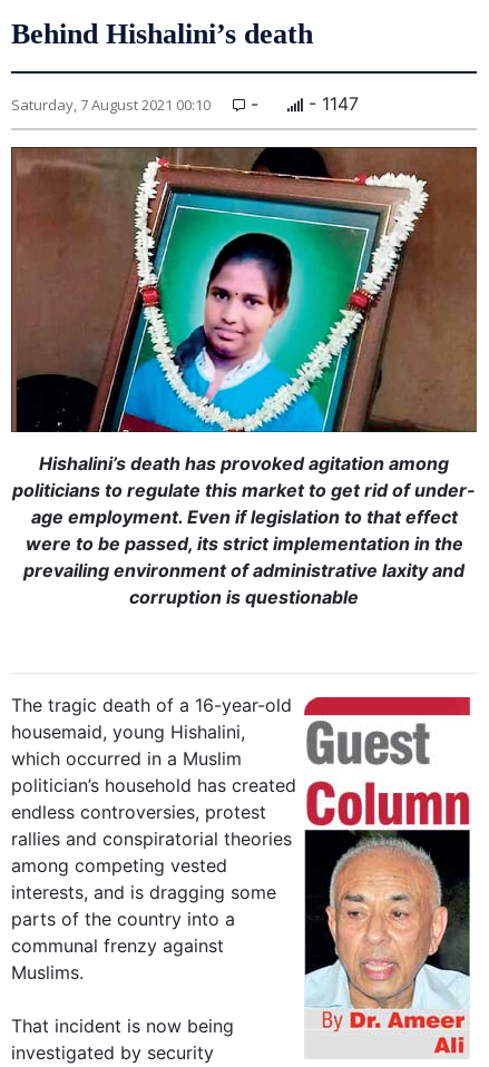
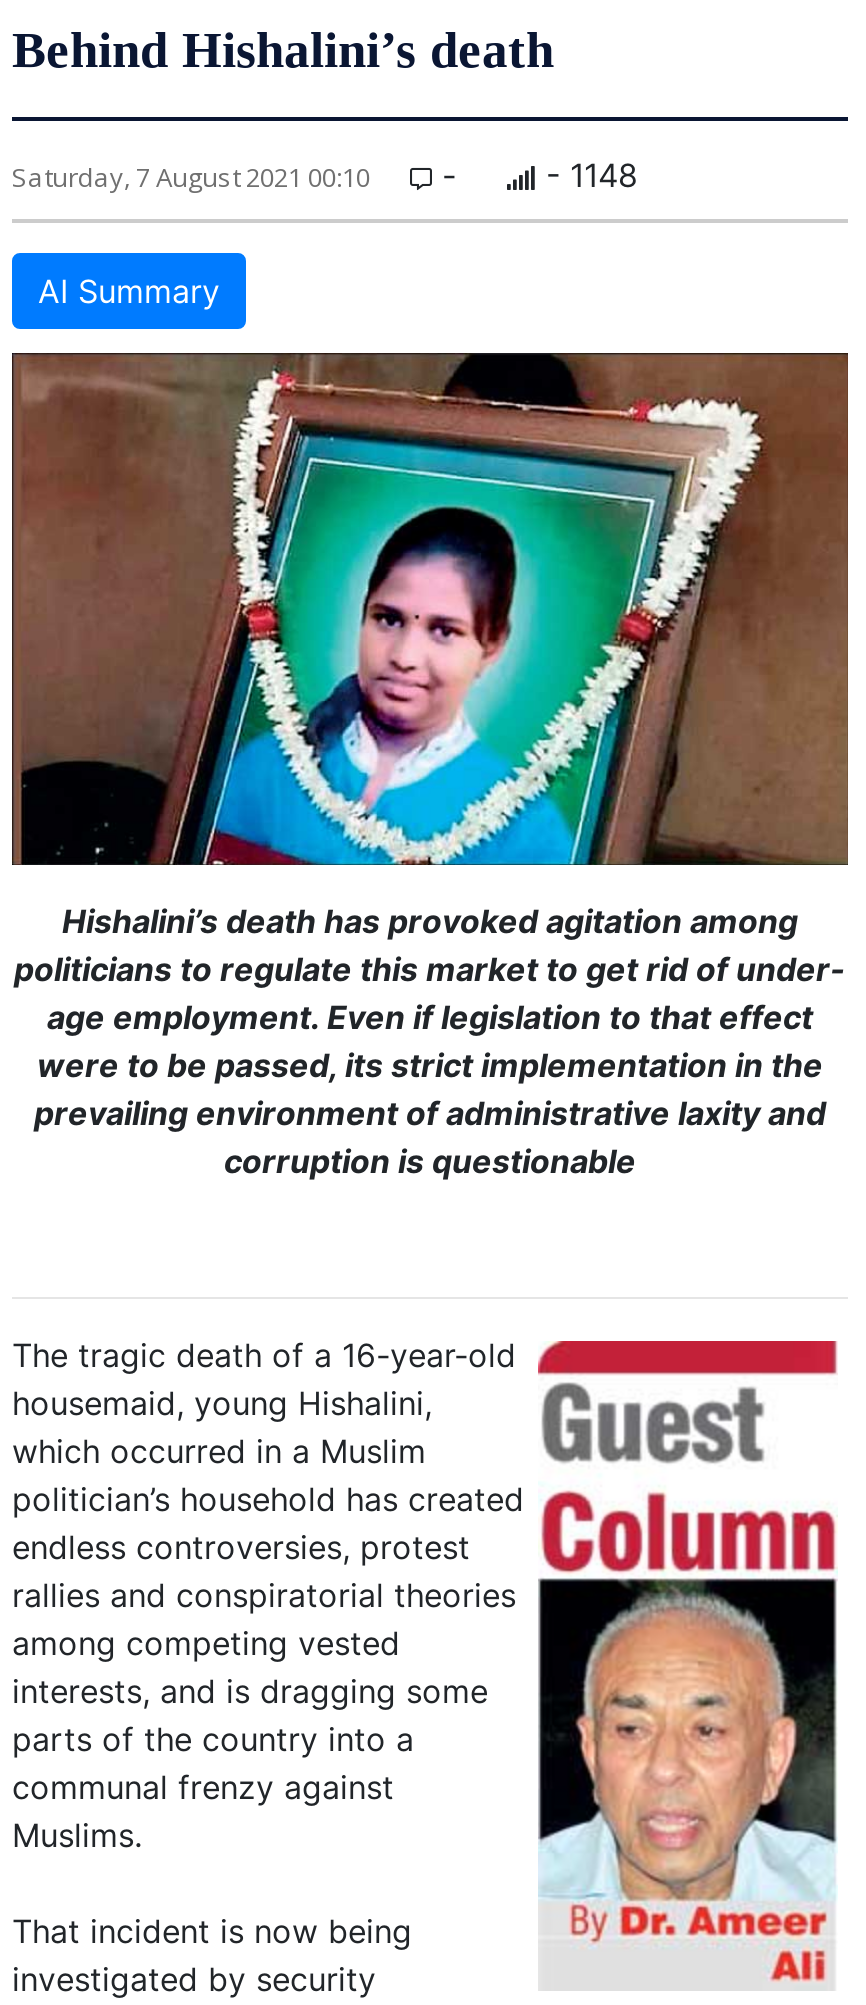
- - 1147
+ - 1148
+ AI Summary
